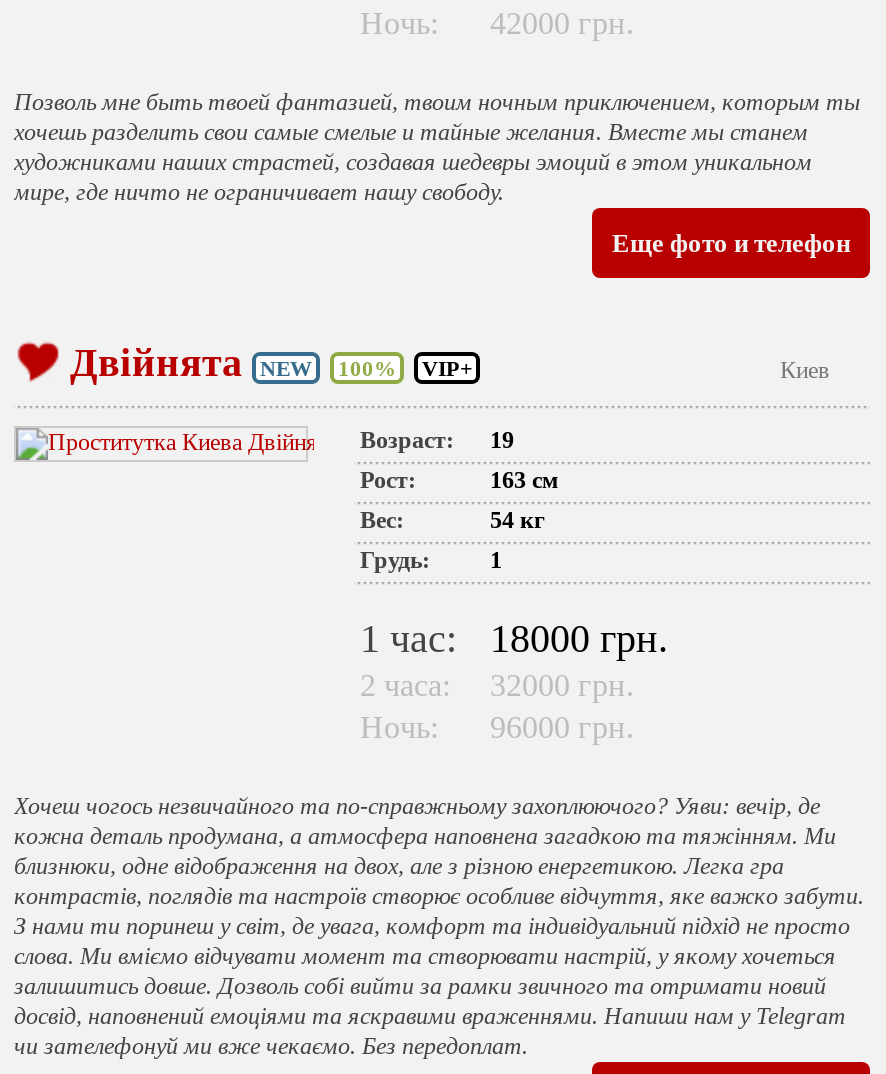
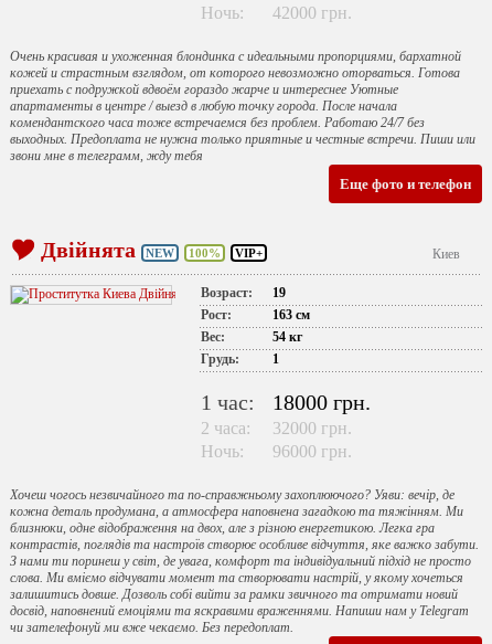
- Позволь мне быть твоей фантазией, твоим ночным приключением, которым ты
- хочешь разделить свои самые смелые и тайные желания. Вместе мы станем
- художниками наших страстей, создавая шедевры эмоций в этом уникальном
- мире, где ничто не ограничивает нашу свободу.
+ Очень красивая и ухоженная блондинка с идеальными пропорциями, бархатной
+ кожей и страстным взглядом, от которого невозможно оторваться. Готова
+ приехать с подружкой вдвоём гораздо жарче и интереснее Уютные
+ апартаменты в центре / выезд в любую точку города. После начала
+ комендантского часа тоже встречаемся без проблем. Работаю 24/7 без
+ выходных. Предоплата не нужна только приятные и честные встречи. Пиши или
+ звони мне в телеграмм, жду тебя
